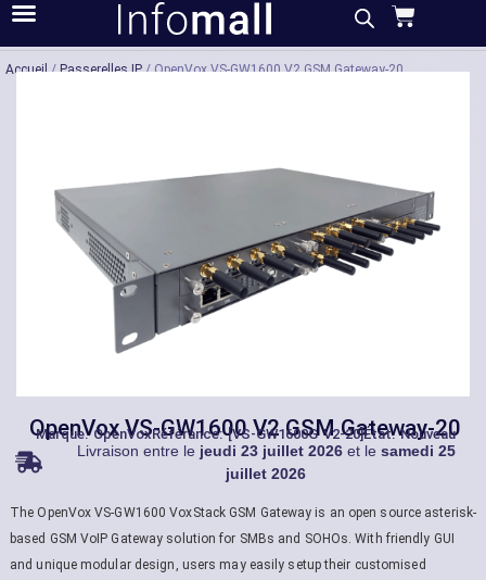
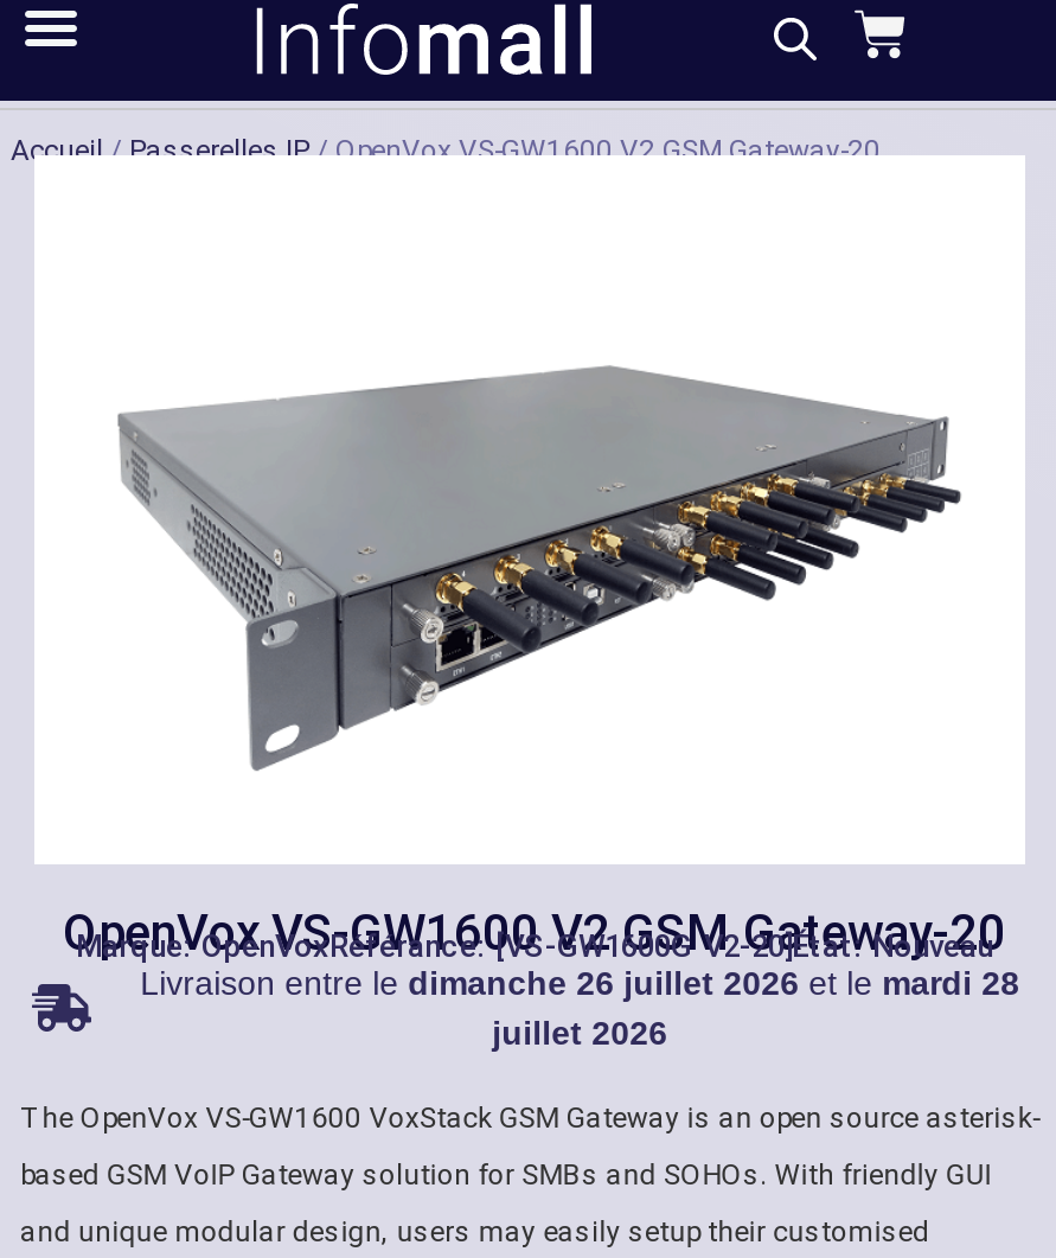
- Livraison entre le jeudi 23 juillet 2026 et le samedi 25
+ Livraison entre le dimanche 26 juillet 2026 et le mardi 28
